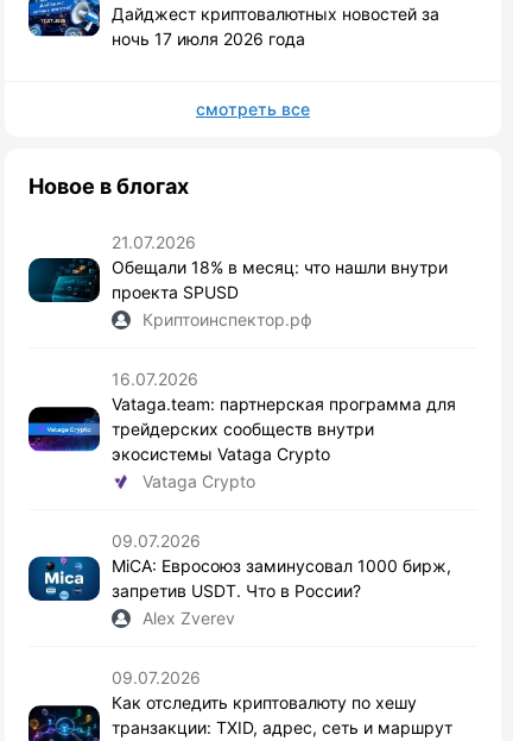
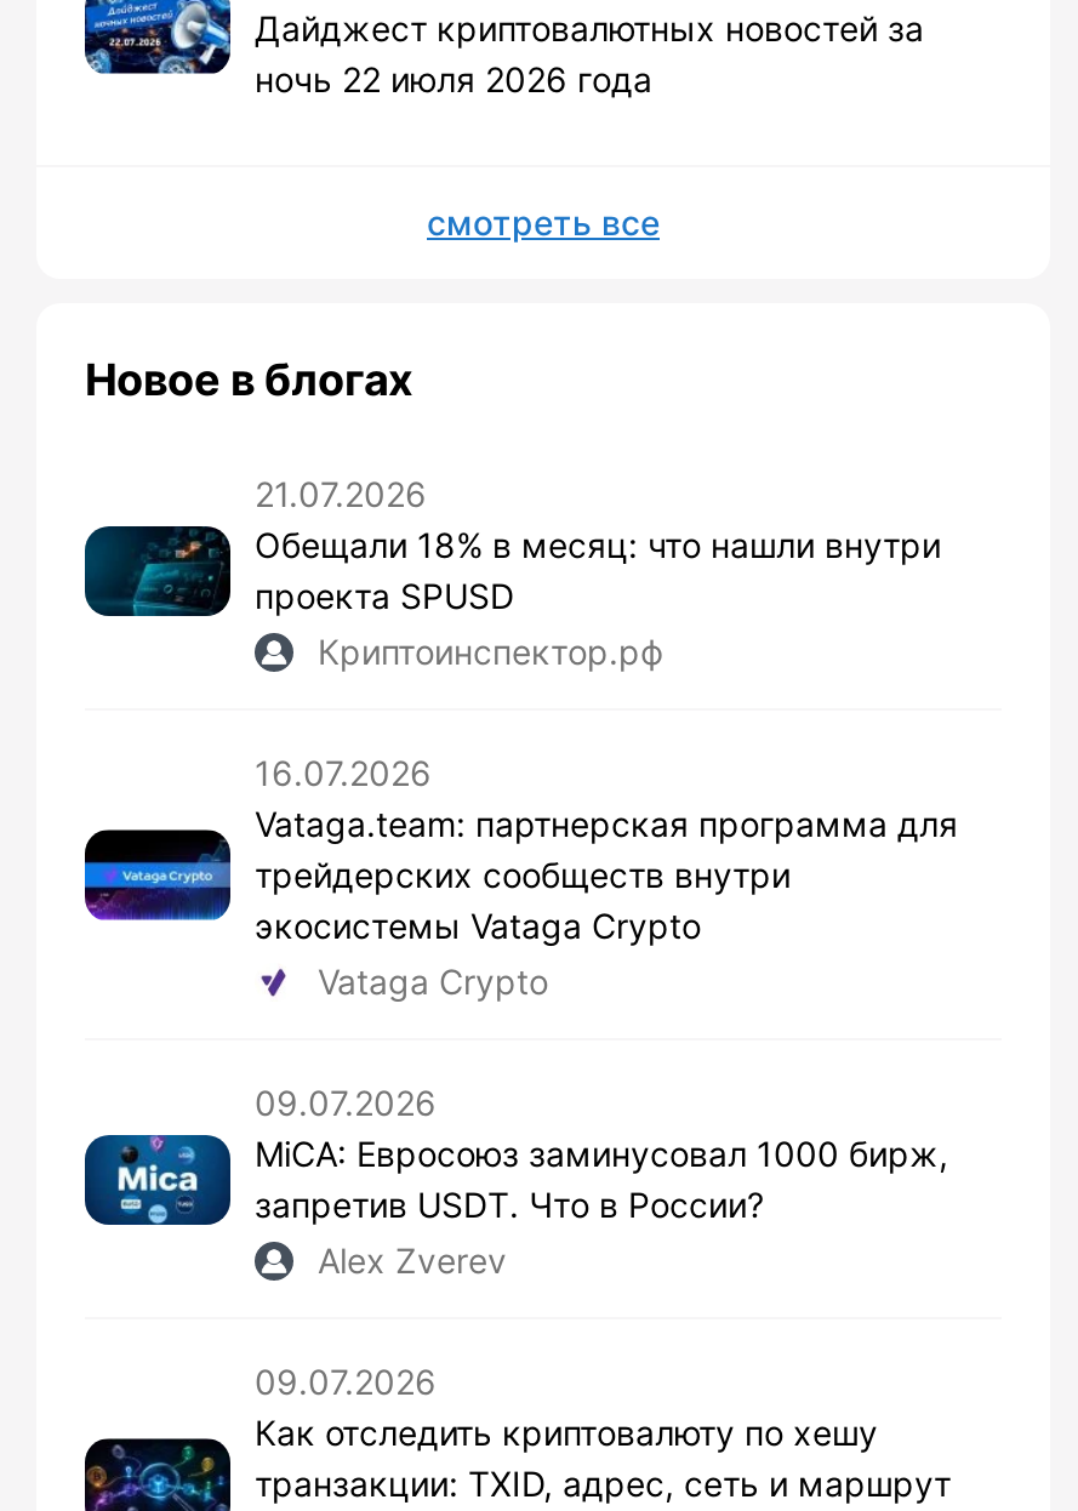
- ночь 17 июля 2026 года
+ ночь 22 июля 2026 года
